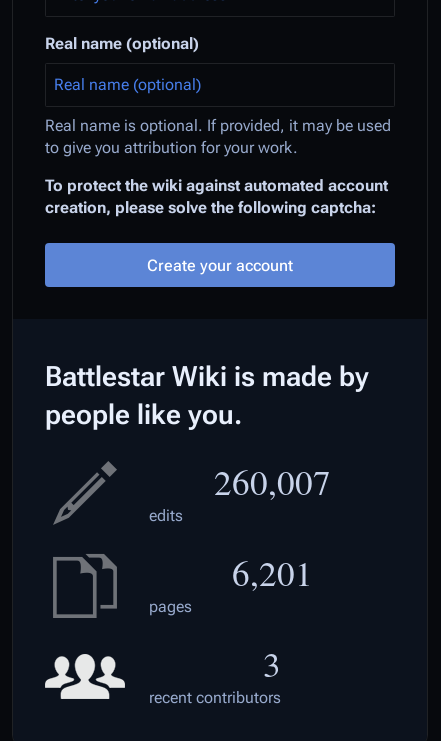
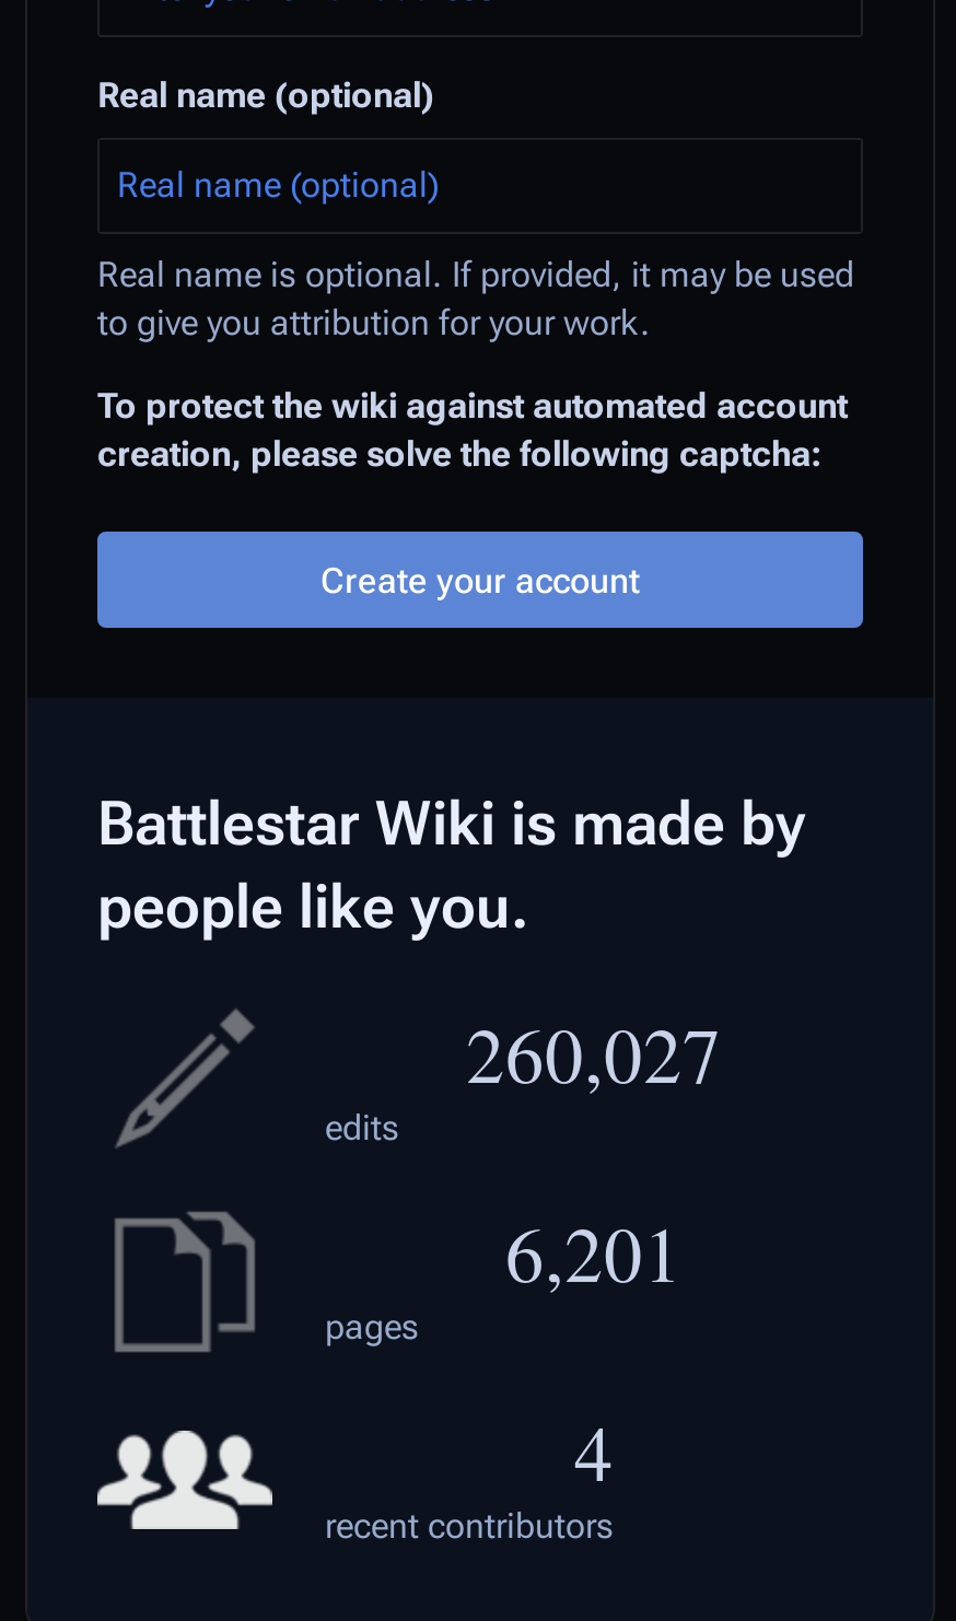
- 260,007
+ 260,027

- 3
+ 4
